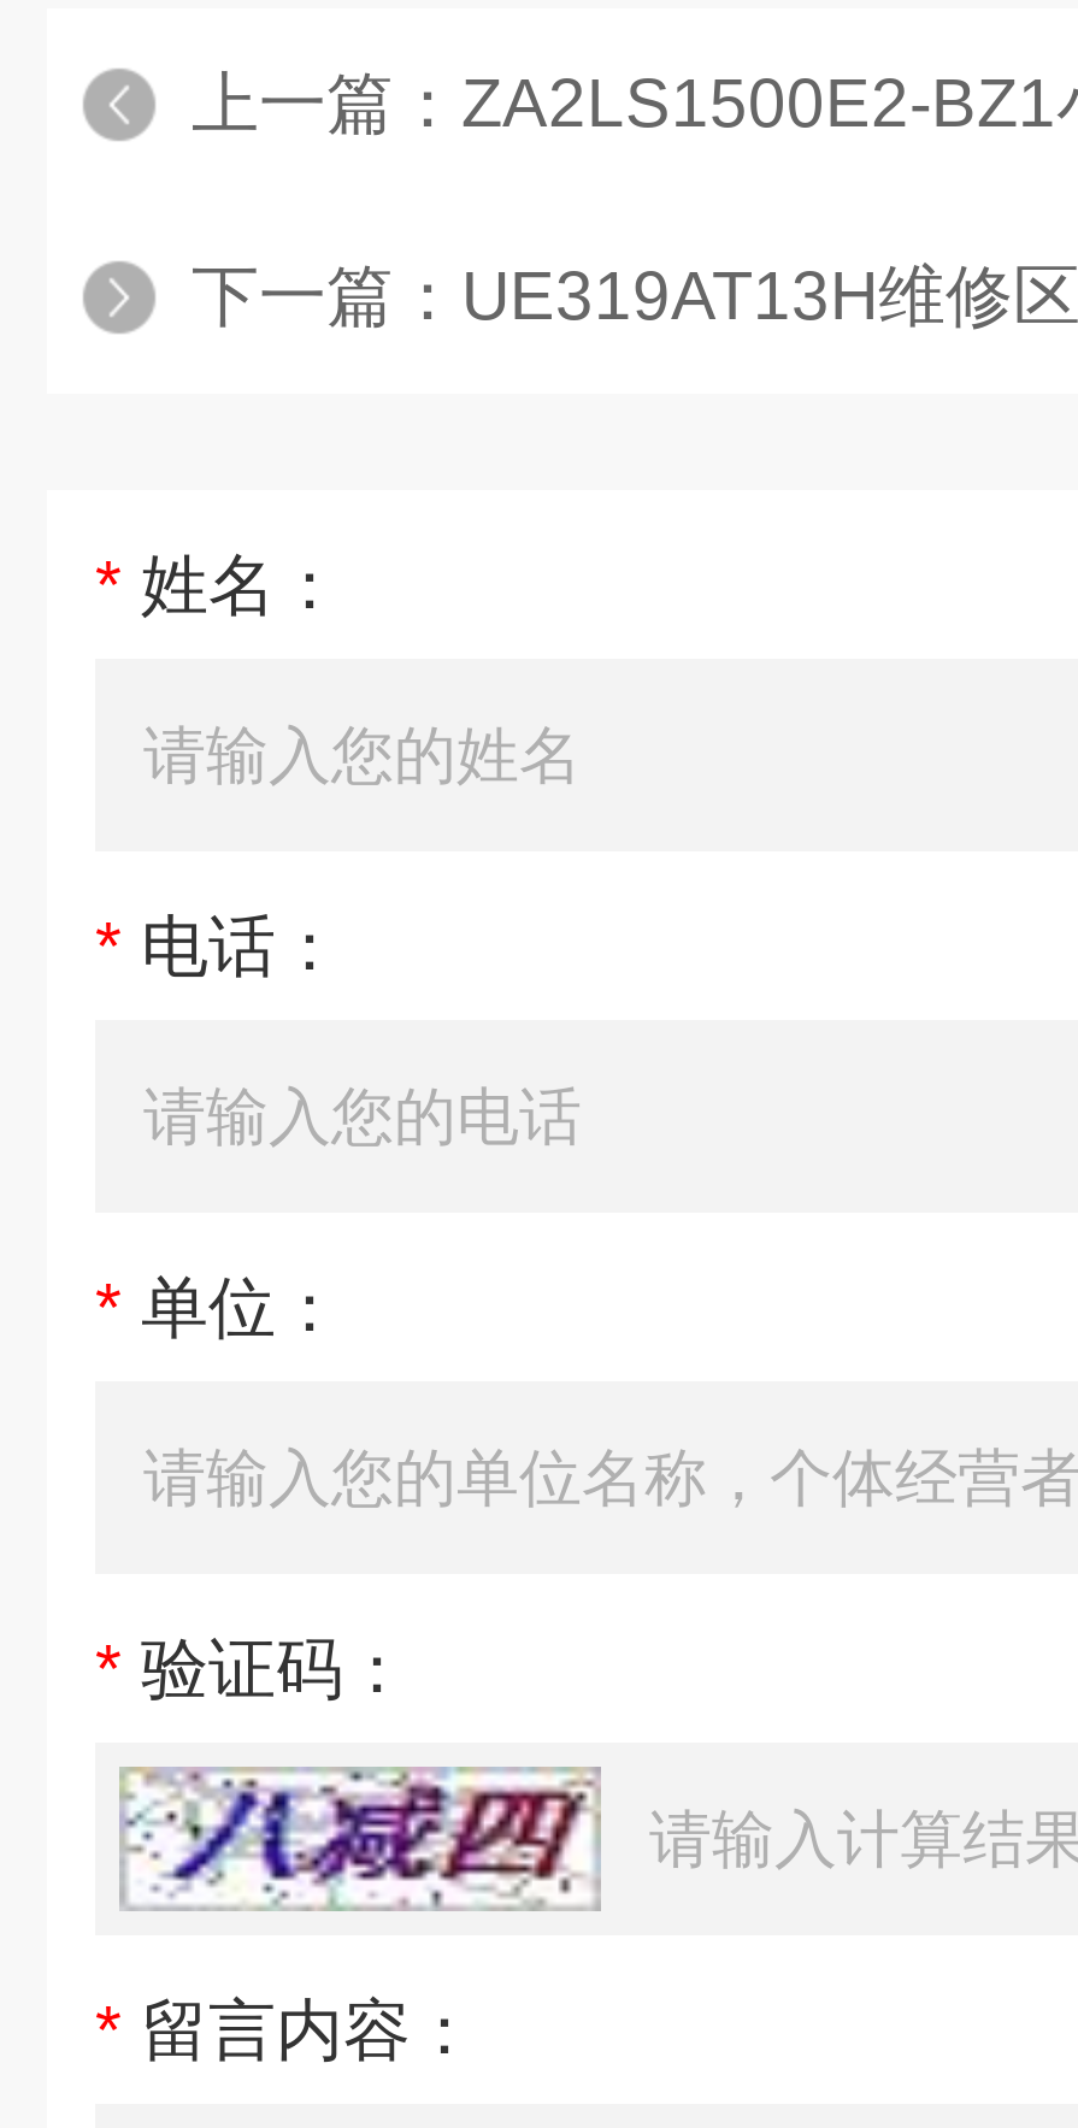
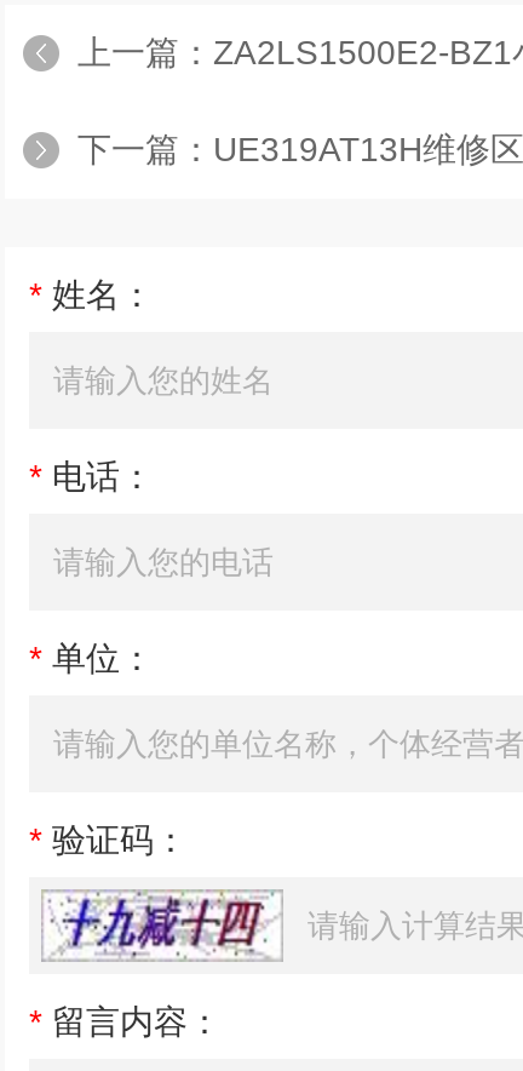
- [image]
+ [image]
